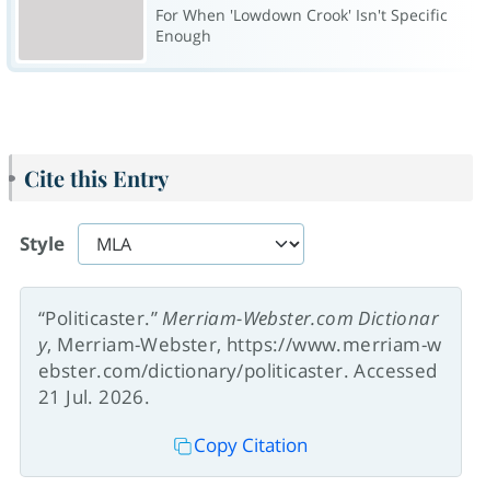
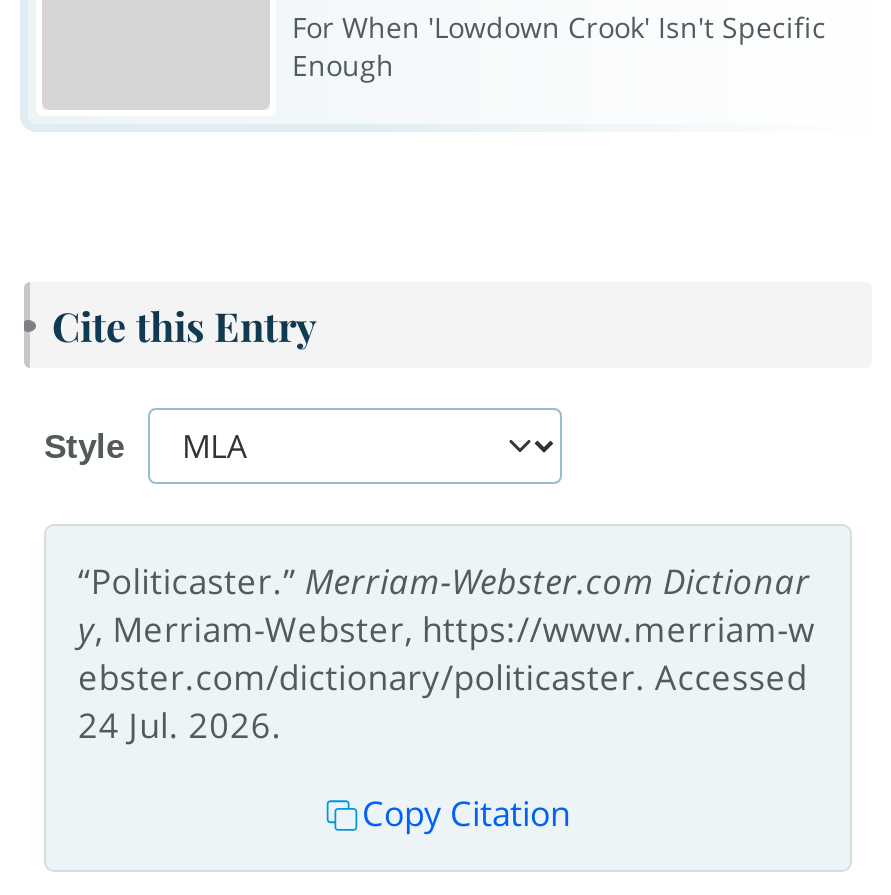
- 21 Jul. 2026.
+ 24 Jul. 2026.
